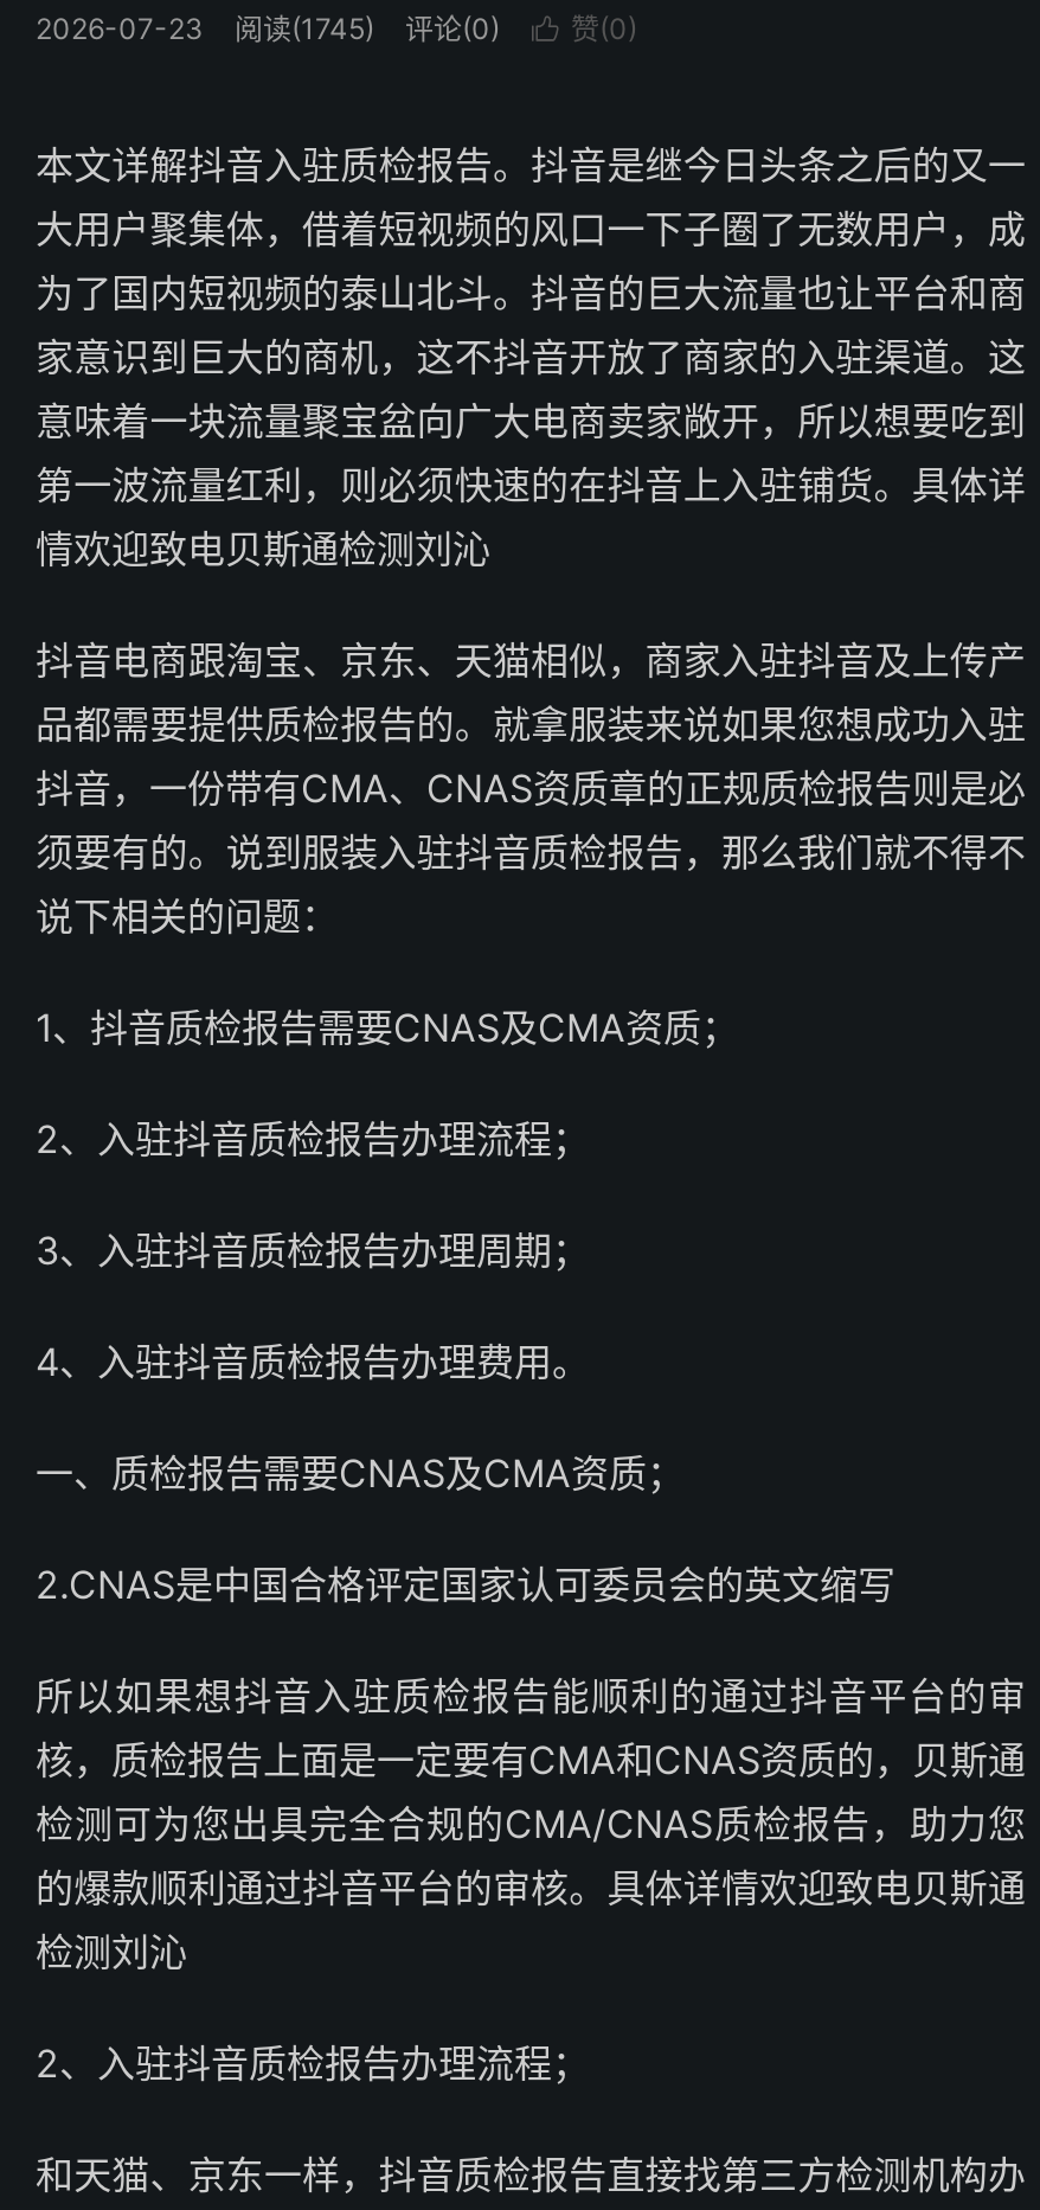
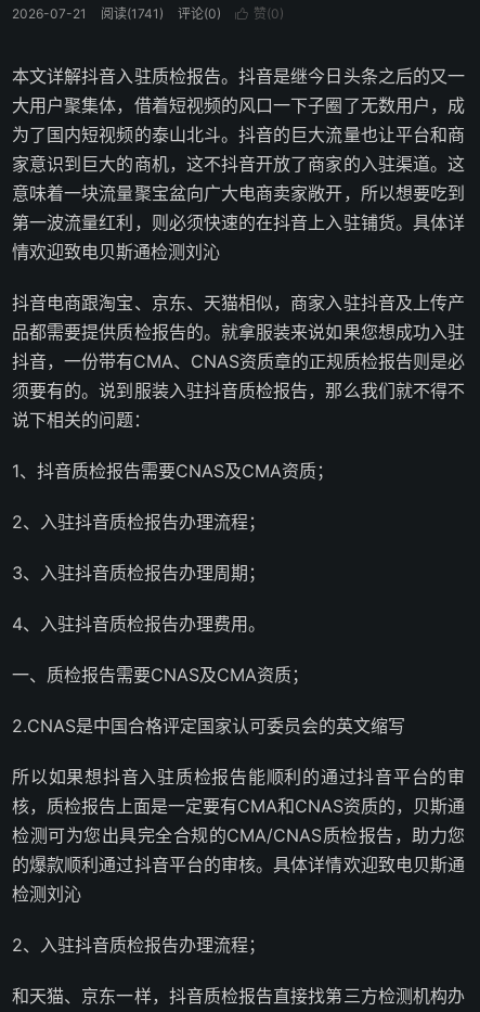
- 2026-07-23
+ 2026-07-21

- 阅读(1745)
+ 阅读(1741)
